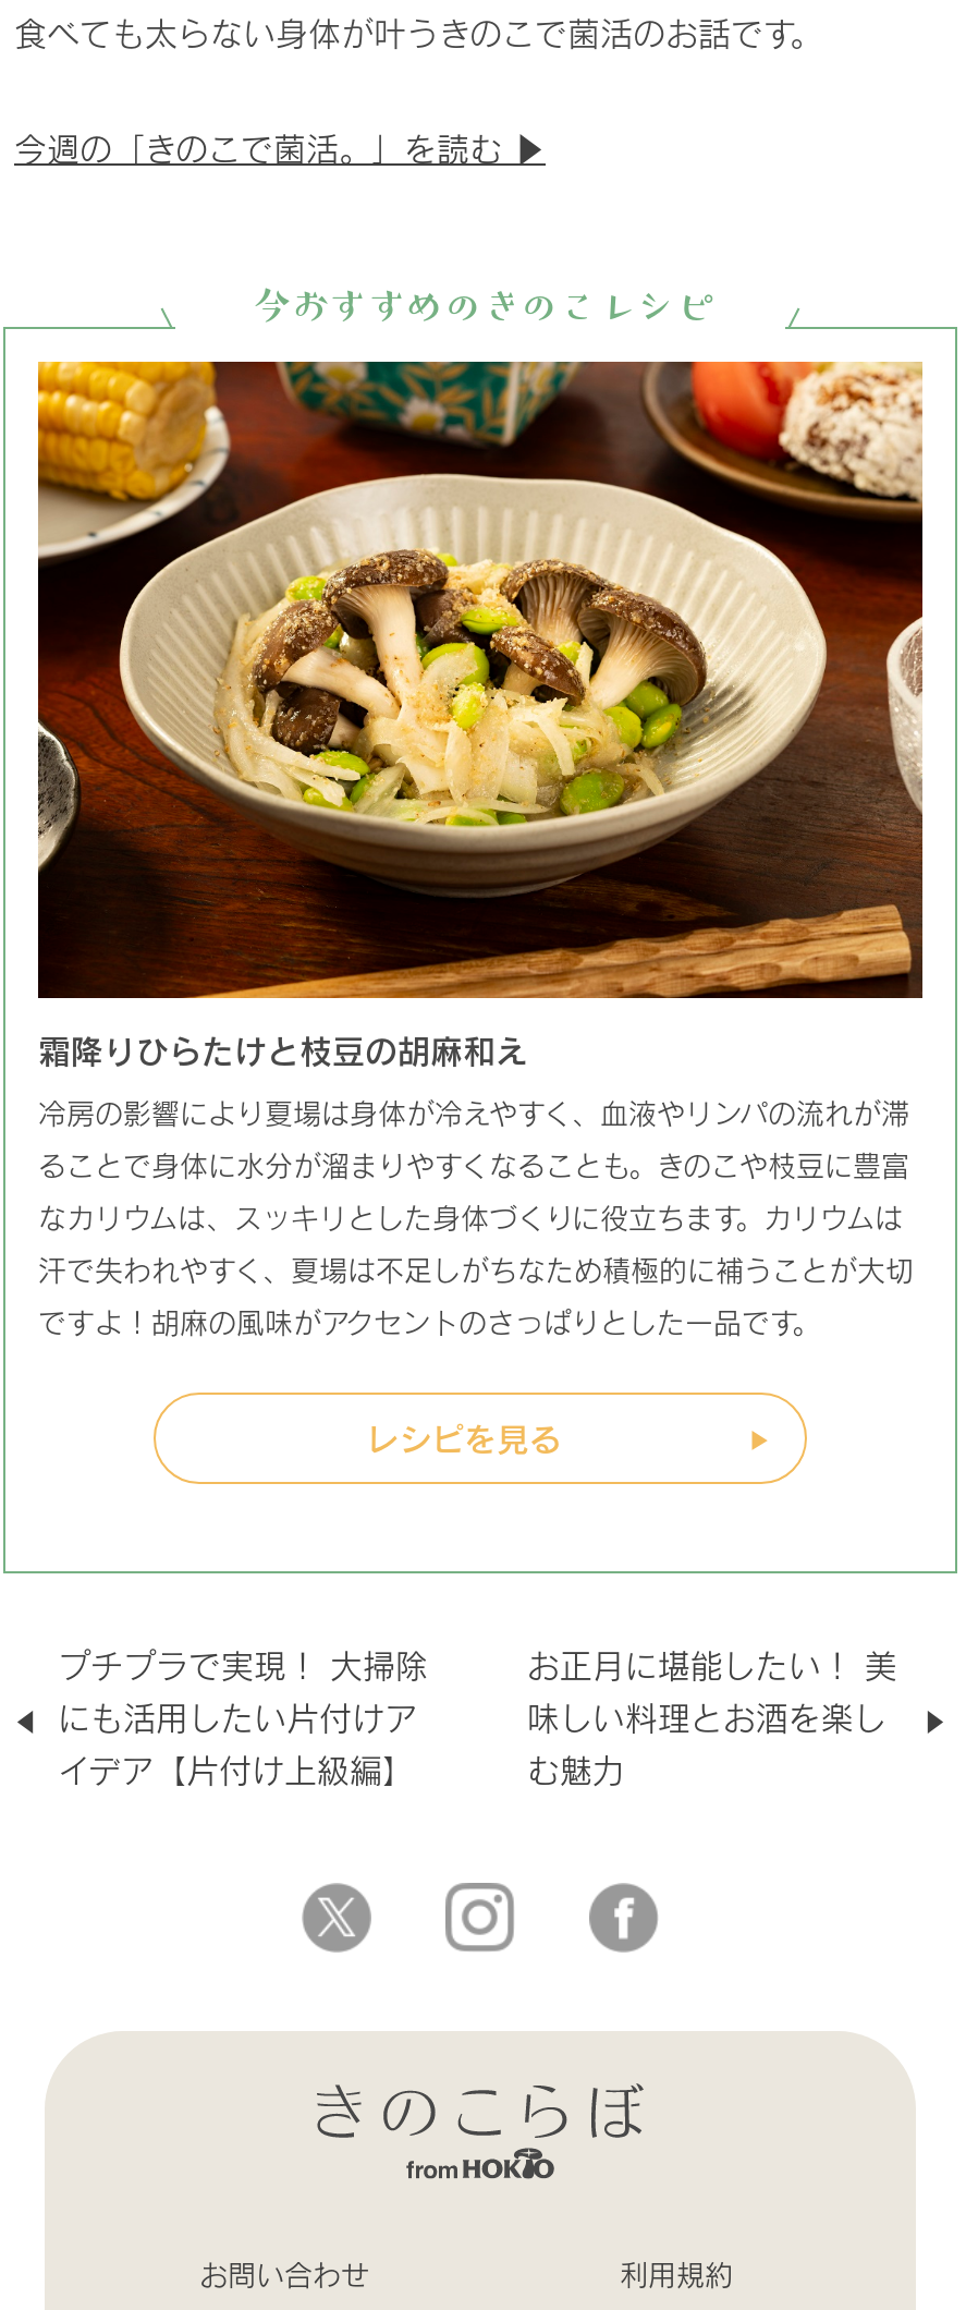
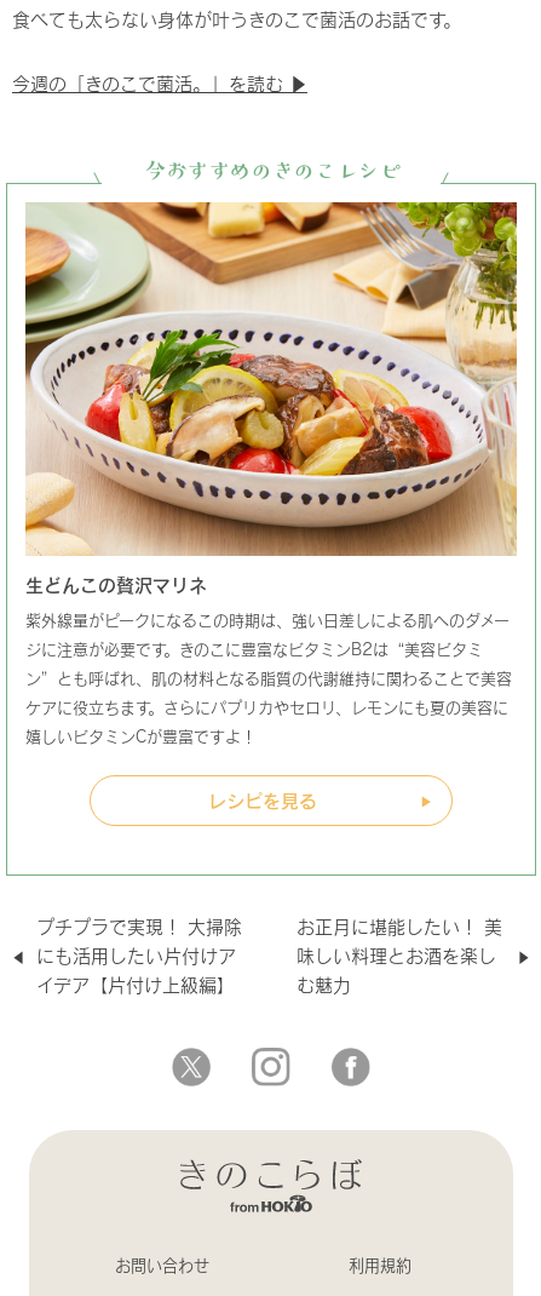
- [image]
- 霜降りひらたけと枝豆の胡麻和え
+ [image]
+ 生どんこの贅沢マリネ

- 冷房の影響により夏場は身体が冷えやすく、血液やリンパの流れが滞
+ 紫外線量がピークになるこの時期は、強い日差しによる肌へのダメー

- ることで身体に水分が溜まりやすくなることも。きのこや枝豆に豊富
+ ジに注意が必要です。きのこに豊富なビタミンB2は“美容ビタミ

- なカリウムは、スッキリとした身体づくりに役立ちます。カリウムは
+ ン”とも呼ばれ、肌の材料となる脂質の代謝維持に関わることで美容

- 汗で失われやすく、夏場は不足しがちなため積極的に補うことが大切
+ ケアに役立ちます。さらにパプリカやセロリ、レモンにも夏の美容に

- ですよ！胡麻の風味がアクセントのさっぱりとした一品です。
+ 嬉しいビタミンCが豊富ですよ！
